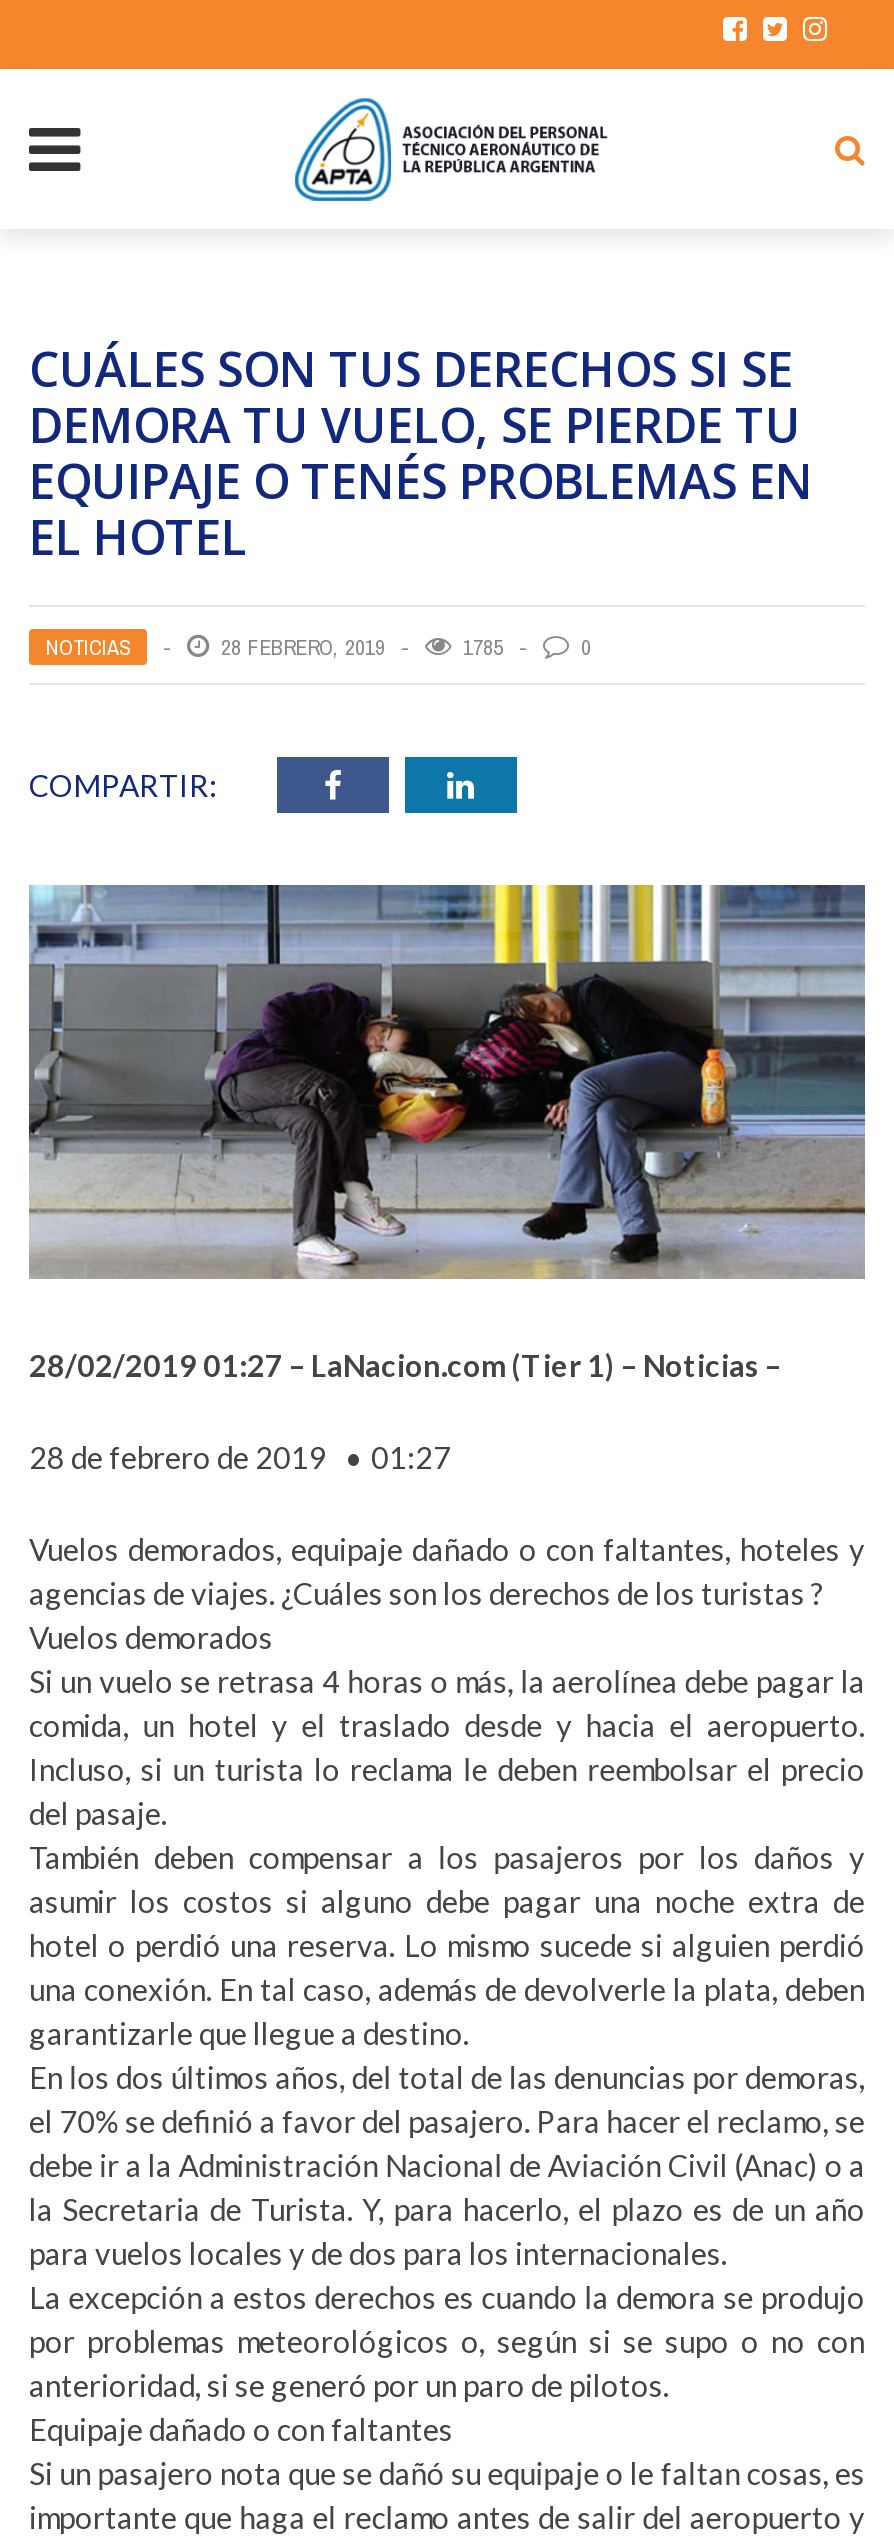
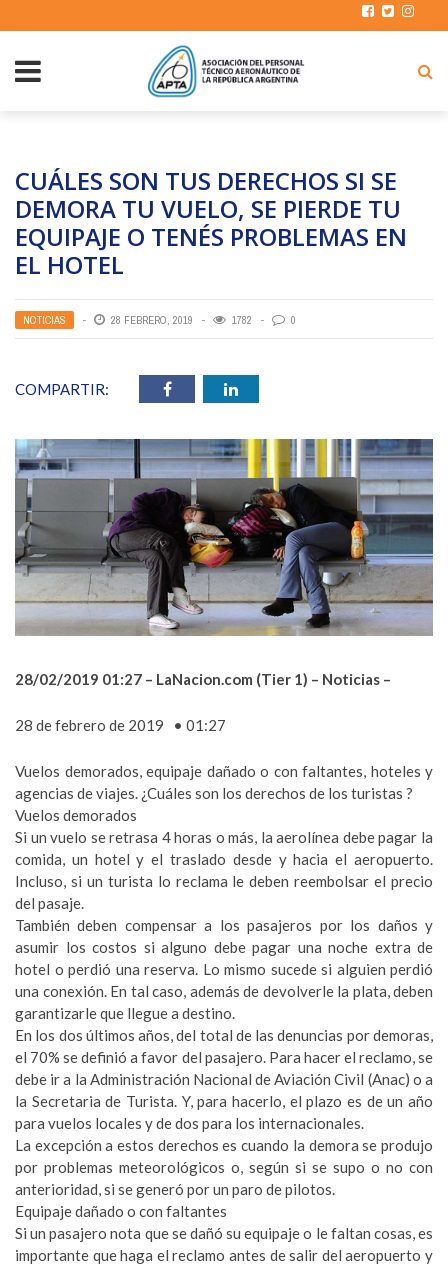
- 1785
+ 1782
